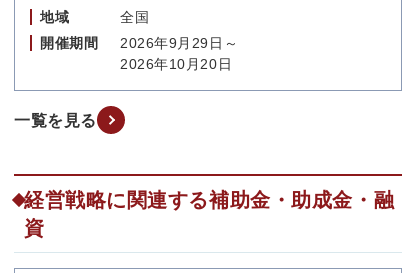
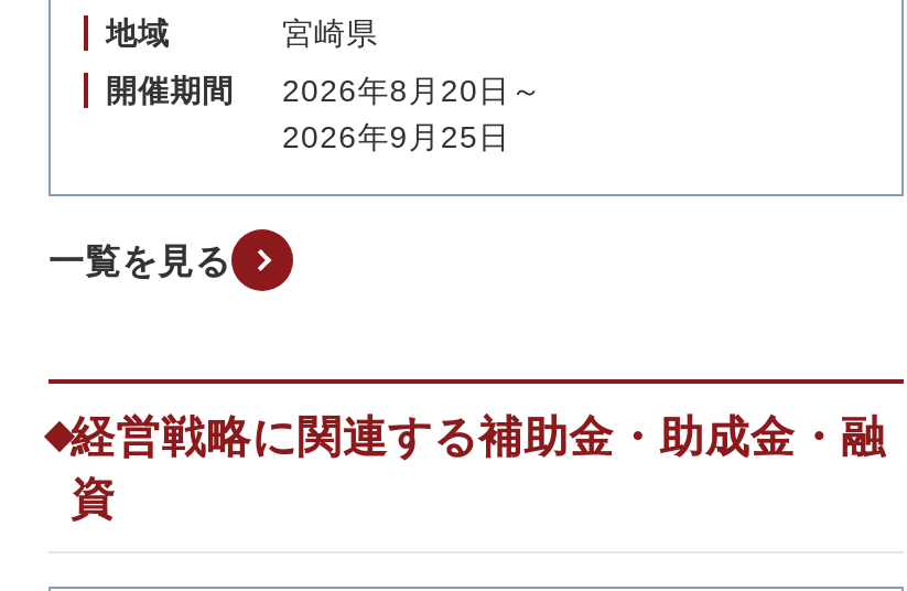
- 全国
+ 宮崎県

- 開催期間 2026年9月29日～
+ 開催期間 2026年8月20日～

- 2026年10月20日
+ 2026年9月25日
